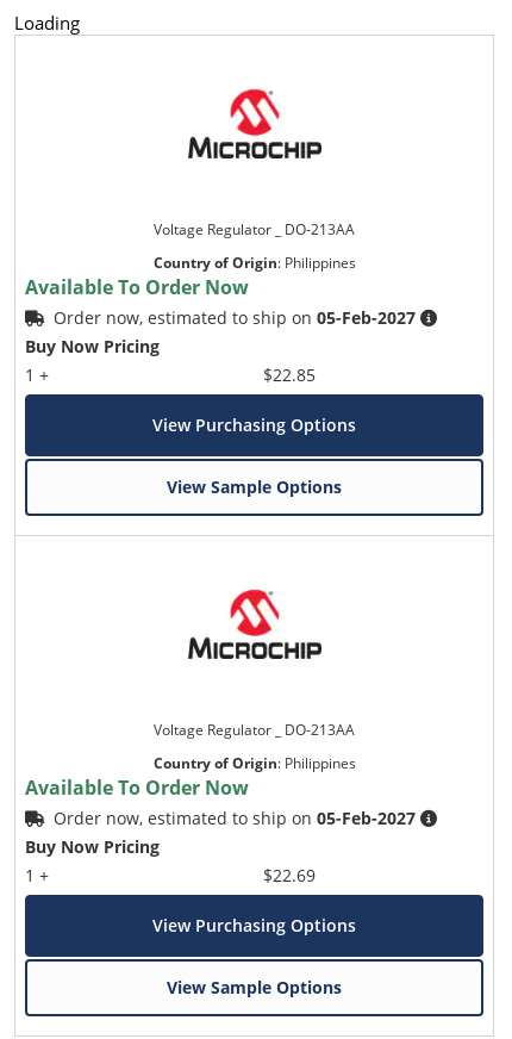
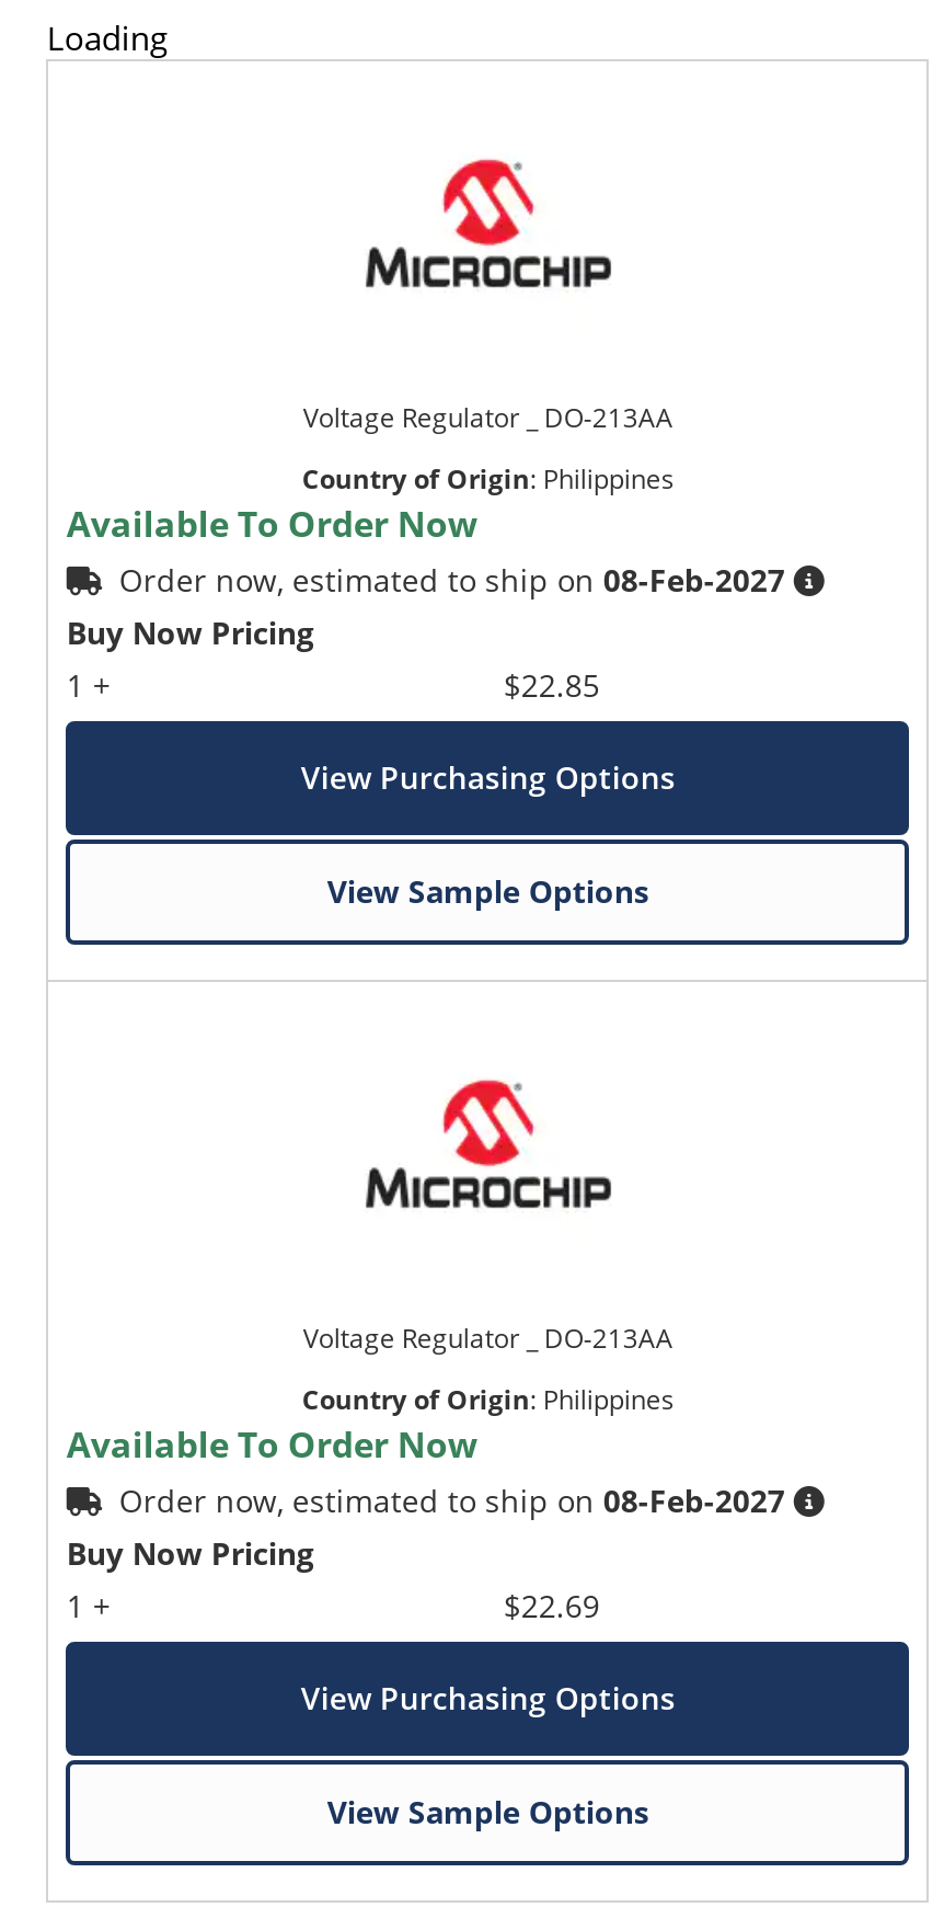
- Order now, estimated to ship on 05-Feb-2027
+ Order now, estimated to ship on 08-Feb-2027

- Order now, estimated to ship on 05-Feb-2027
+ Order now, estimated to ship on 08-Feb-2027
